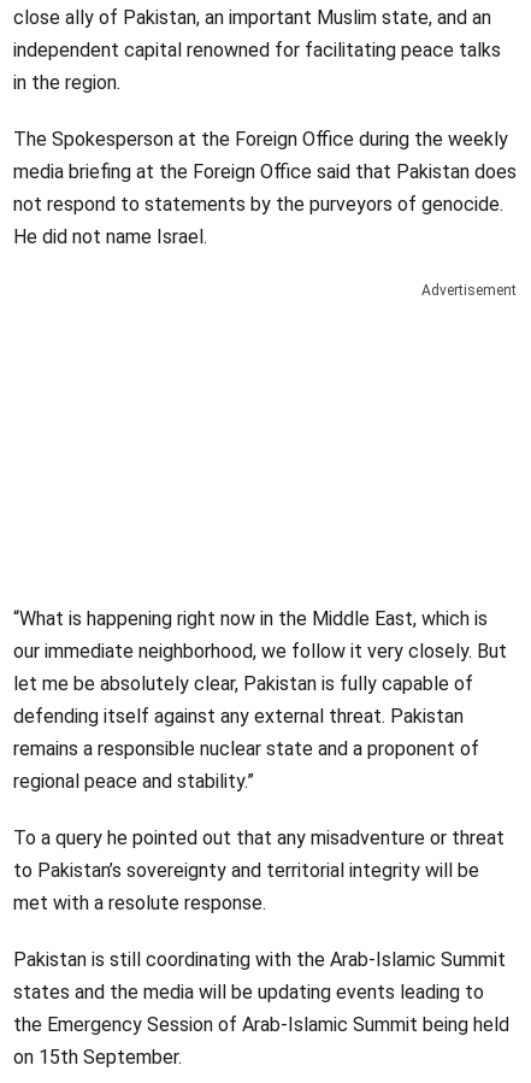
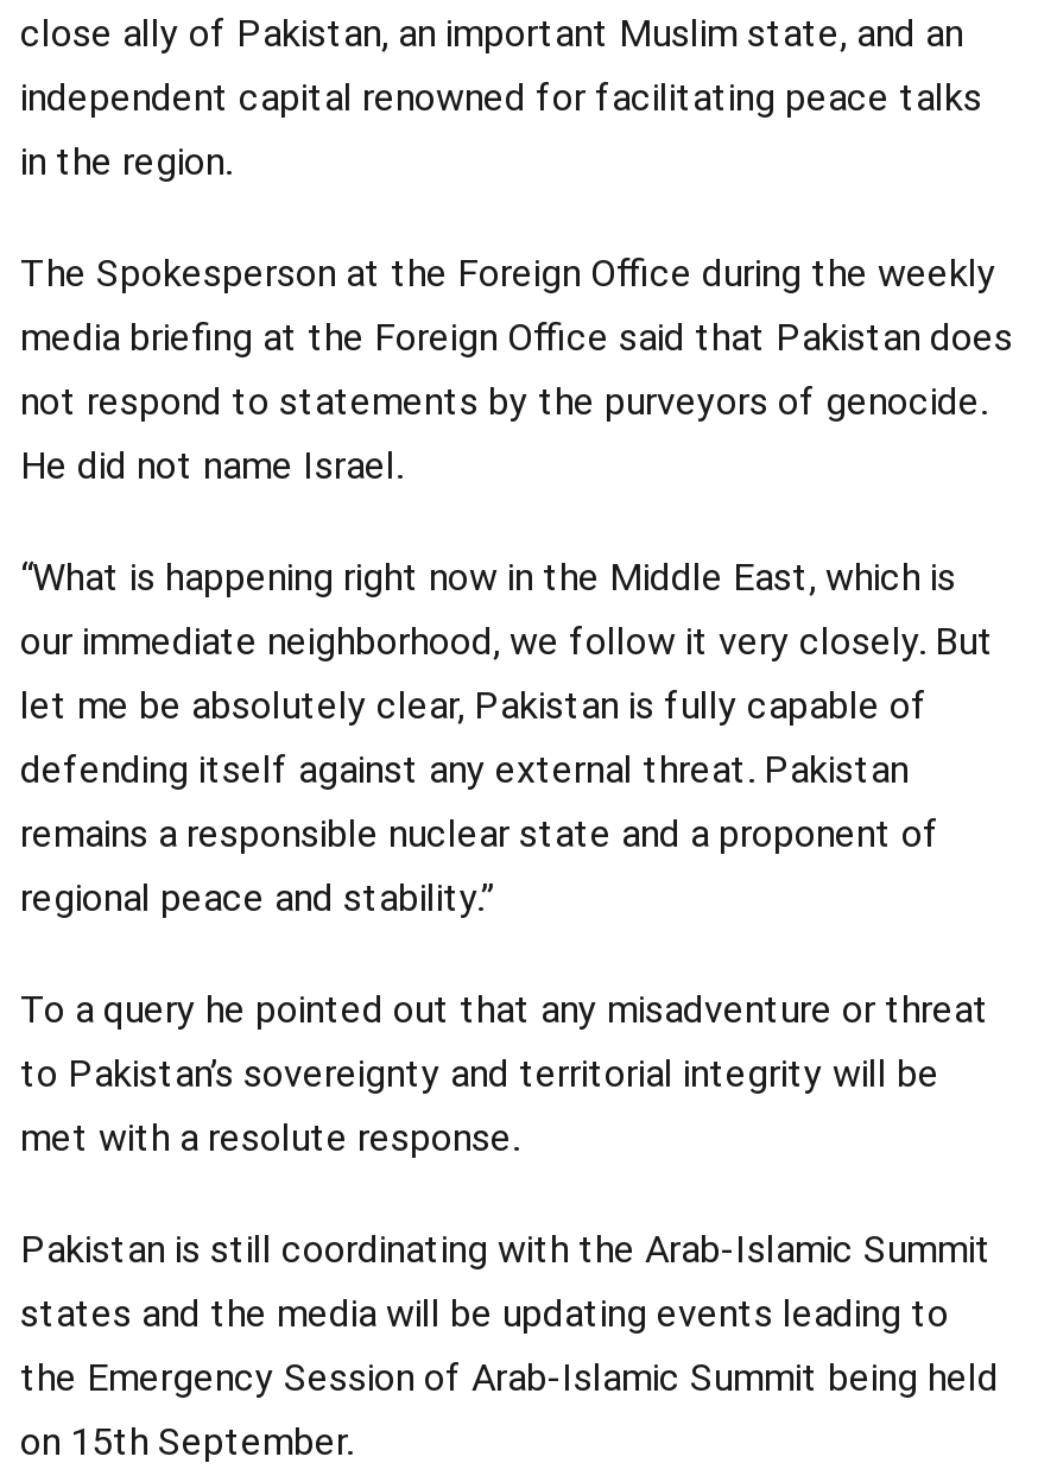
- Advertisement
